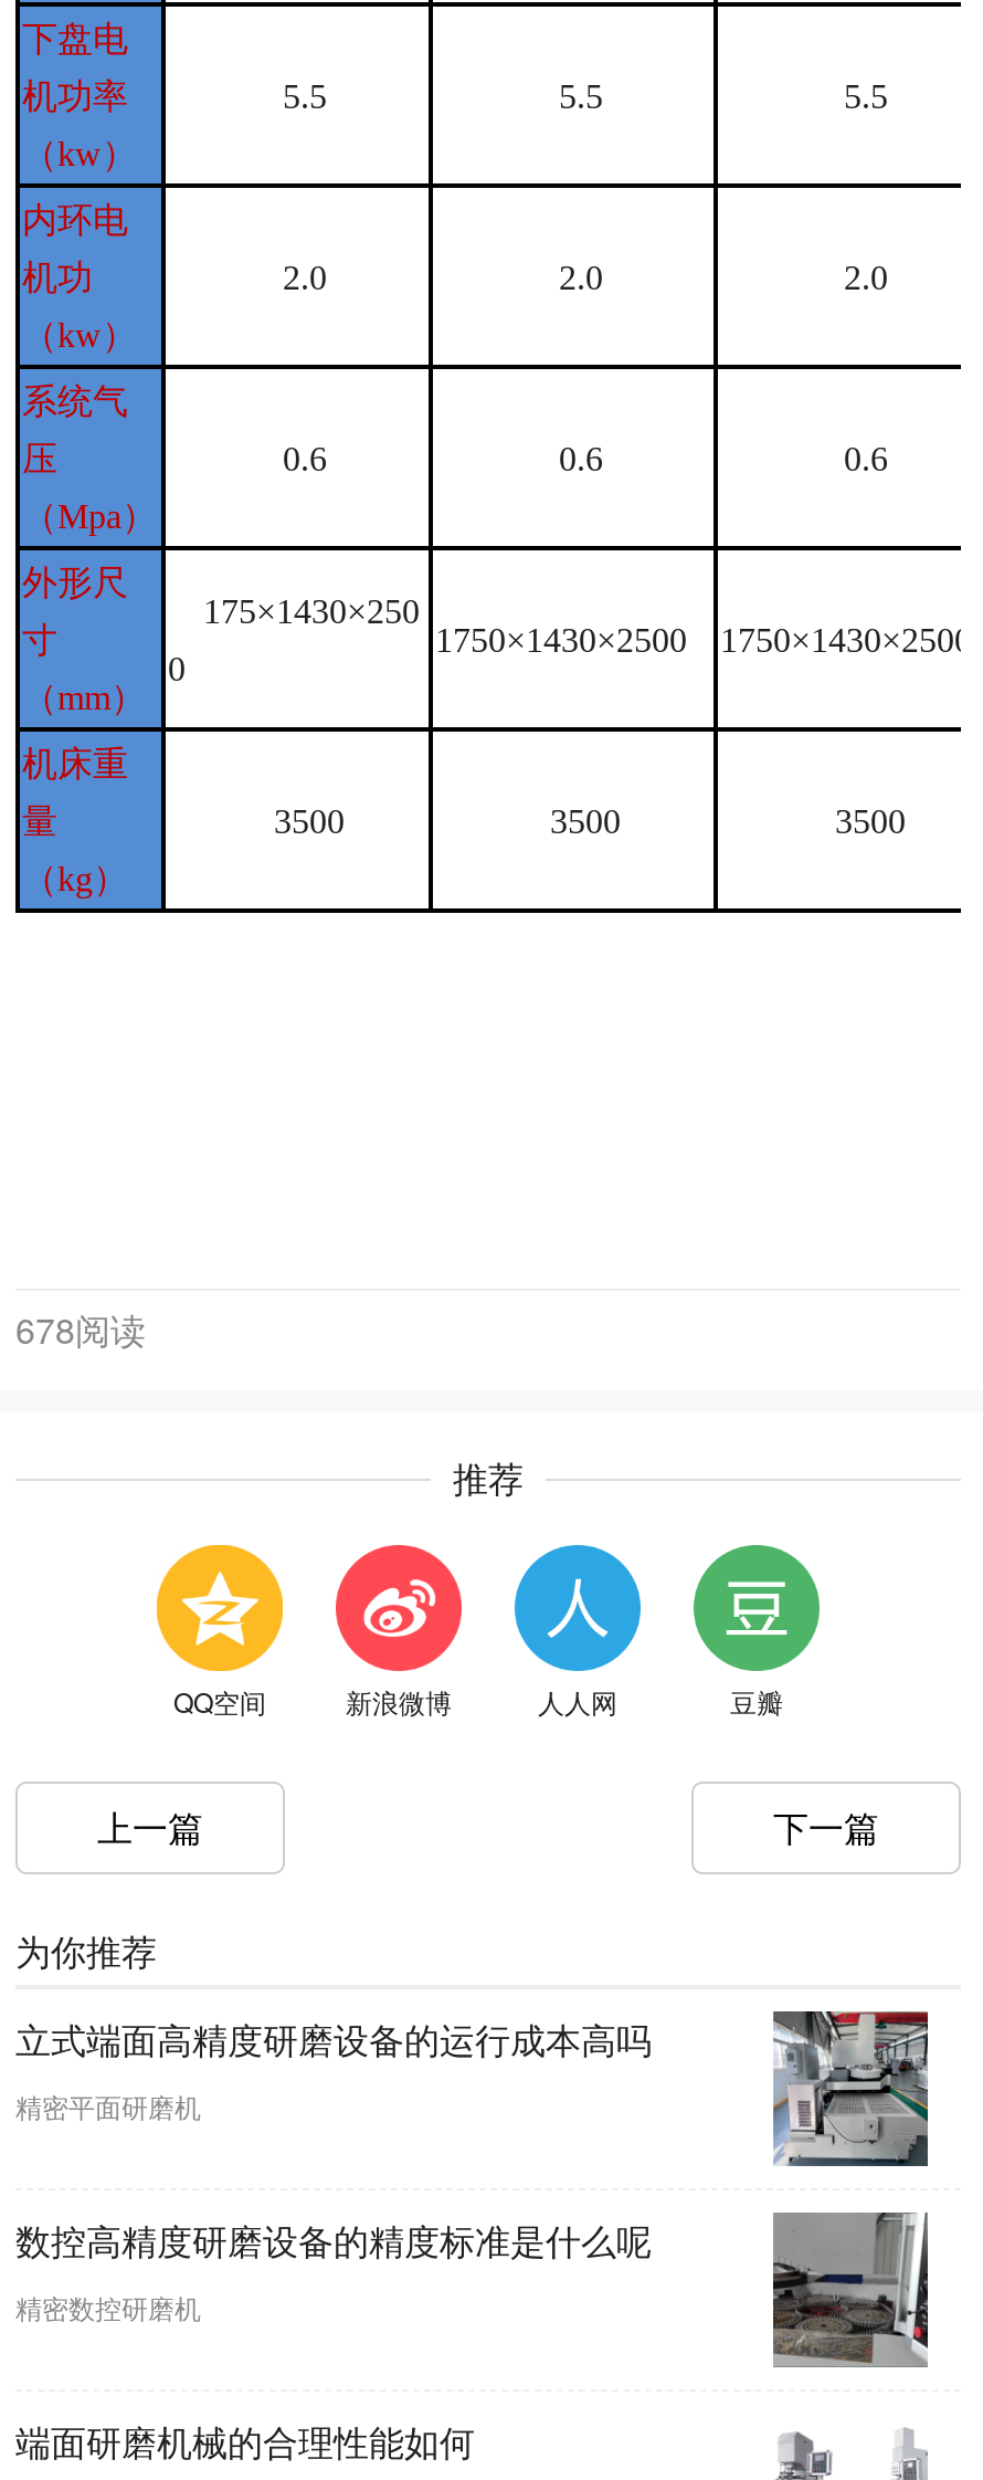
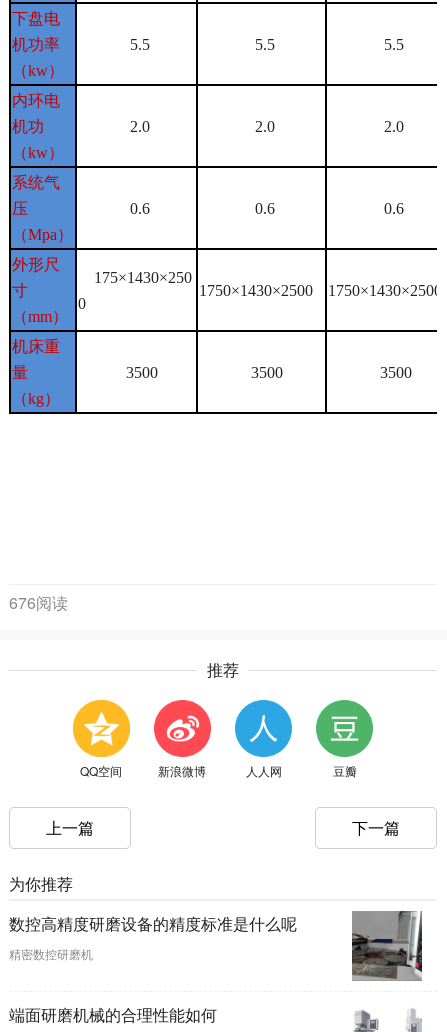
- 678阅读
+ 676阅读

- 立式端面高精度研磨设备的运行成本高吗
- 精密平面研磨机

- [image]
